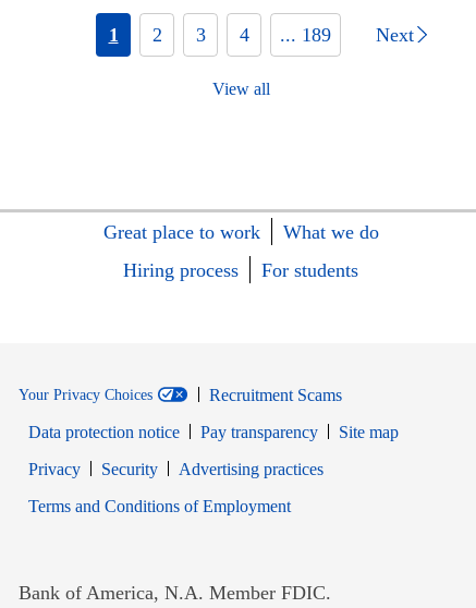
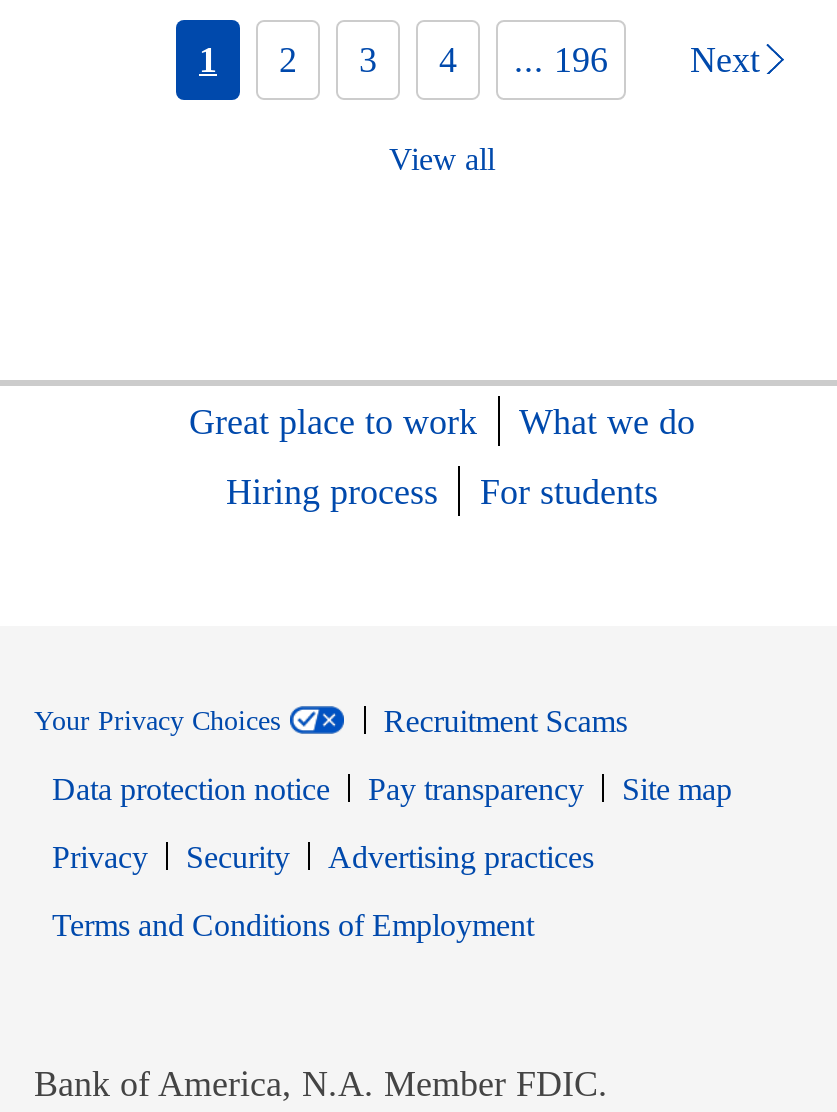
- 1 2 3 4 ... 189
+ 1 2 3 4 ... 196
